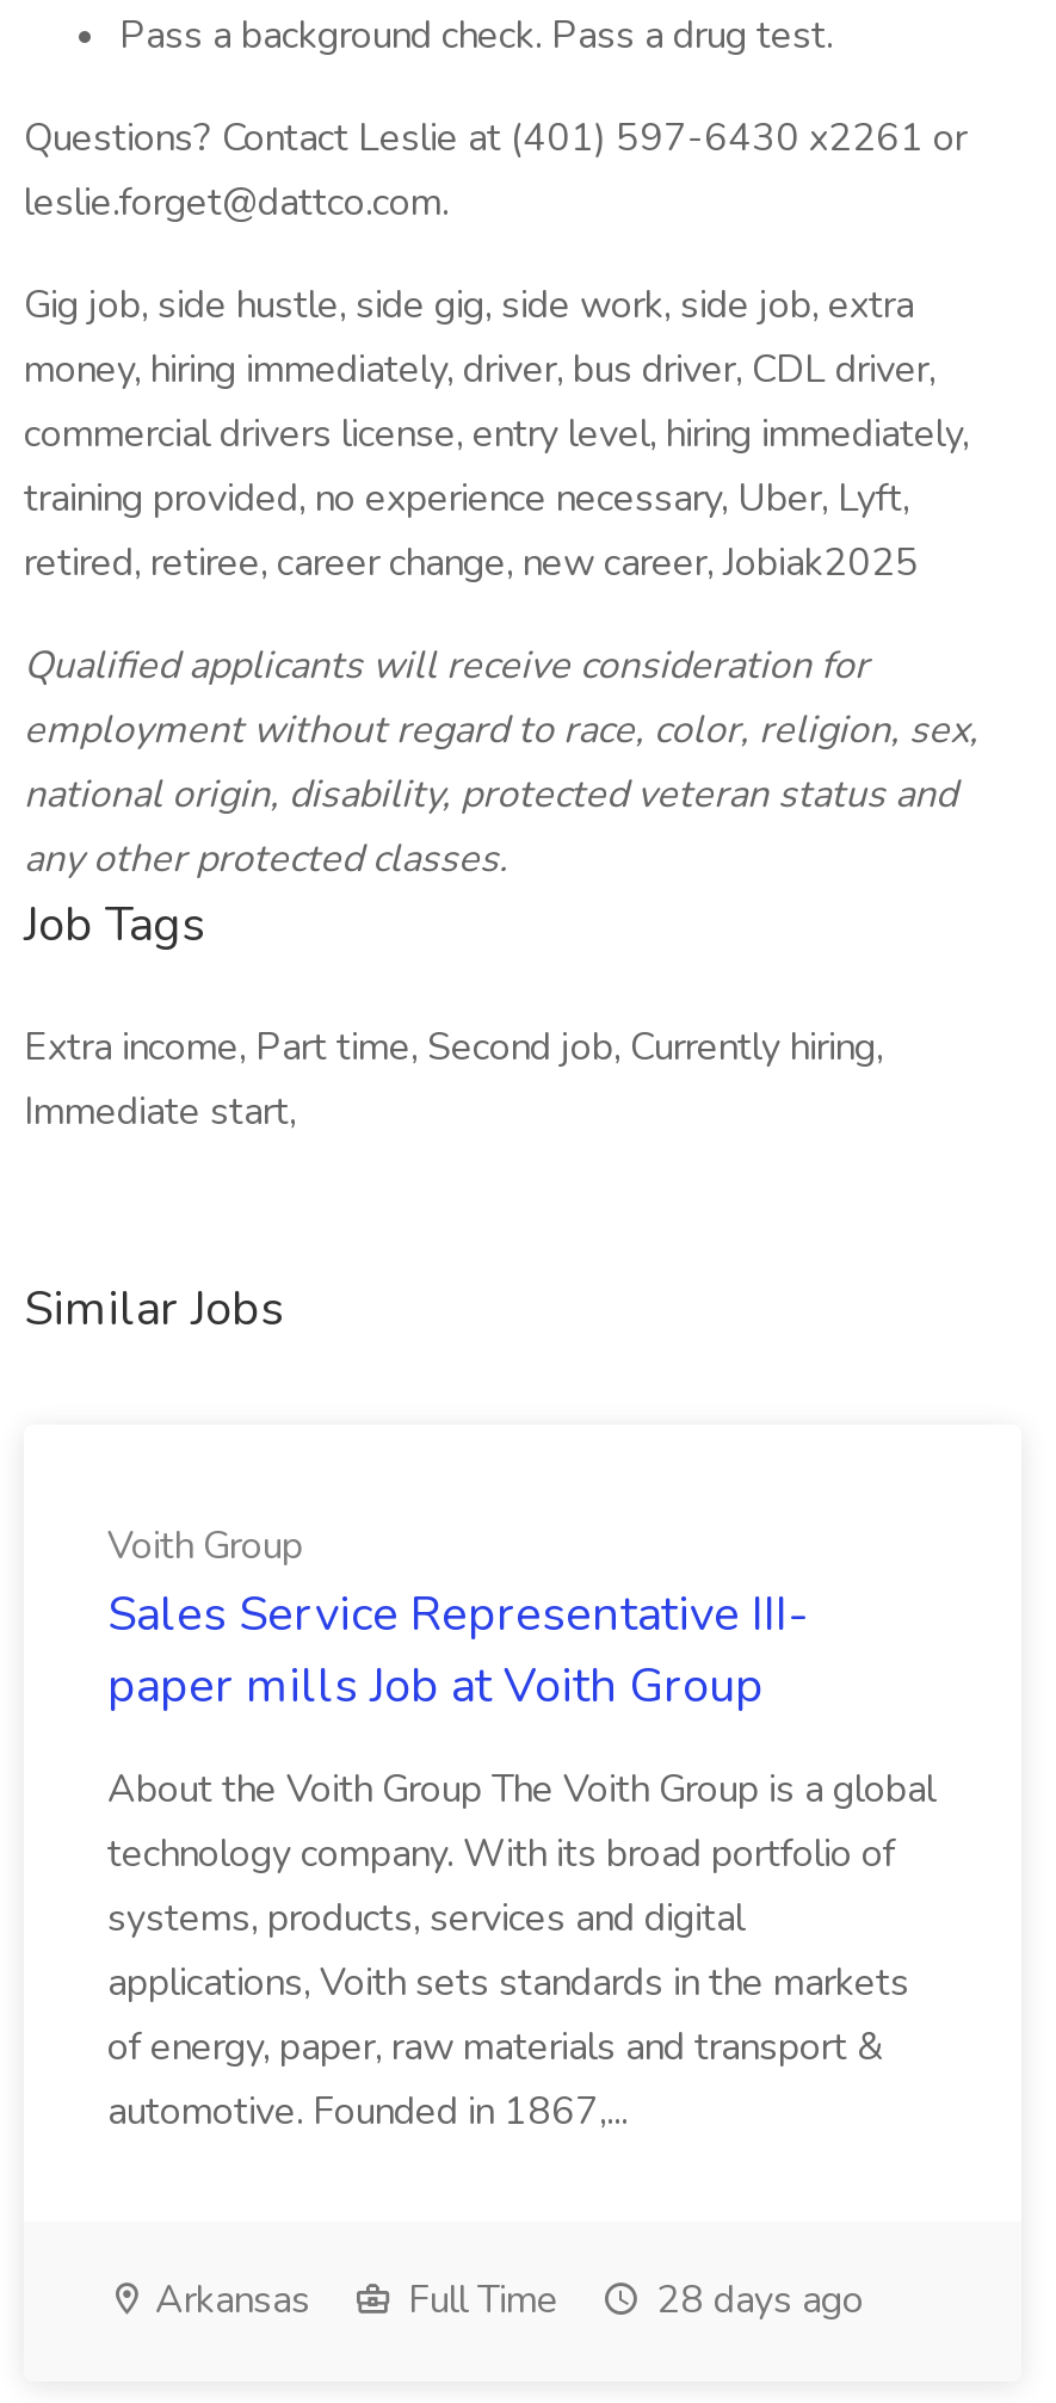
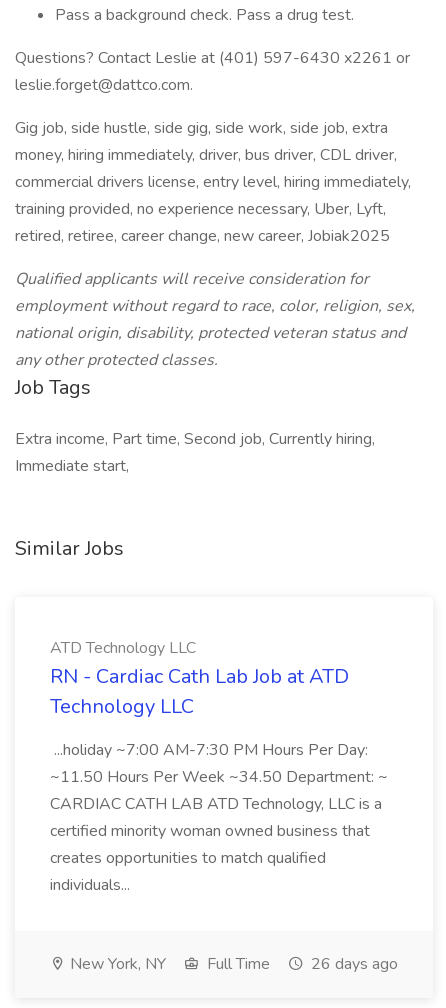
- Voith Group
- Sales Service Representative III-
- paper mills Job at Voith Group
+ ATD Technology LLC
+ RN - Cardiac Cath Lab Job at ATD
+ Technology LLC

- About the Voith Group The Voith Group is a global
- technology company. With its broad portfolio of
- systems, products, services and digital
- applications, Voith sets standards in the markets
- of energy, paper, raw materials and transport &
- automotive. Founded in 1867,...
+ ...holiday ~7:00 AM-7:30 PM Hours Per Day:
+ ~11.50 Hours Per Week ~34.50 Department: ~
+ CARDIAC CATH LAB ATD Technology, LLC is a
+ certified minority woman owned business that
+ creates opportunities to match qualified
+ individuals...

- Arkansas
+ New York, NY

- 28 days ago
+ 26 days ago
